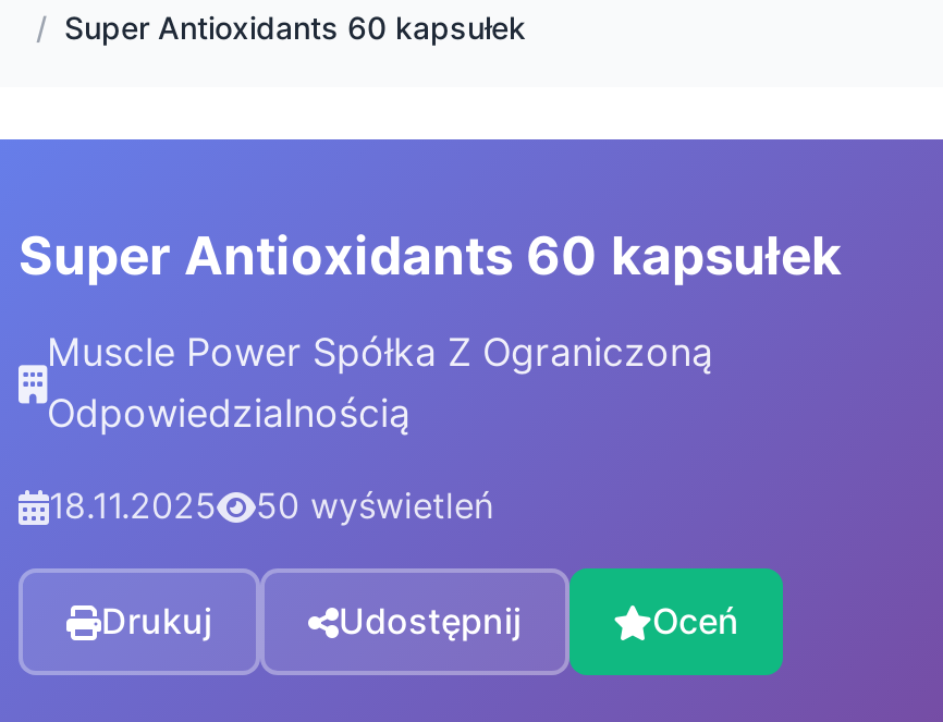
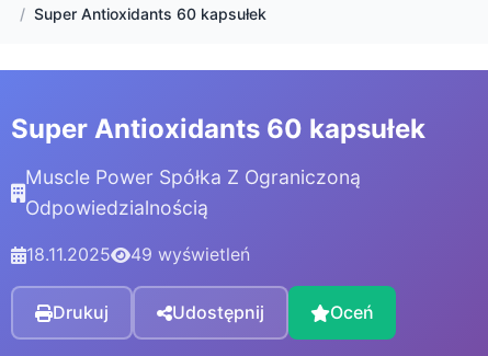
- 18.11.2025 50 wyświetleń
+ 18.11.2025 49 wyświetleń
